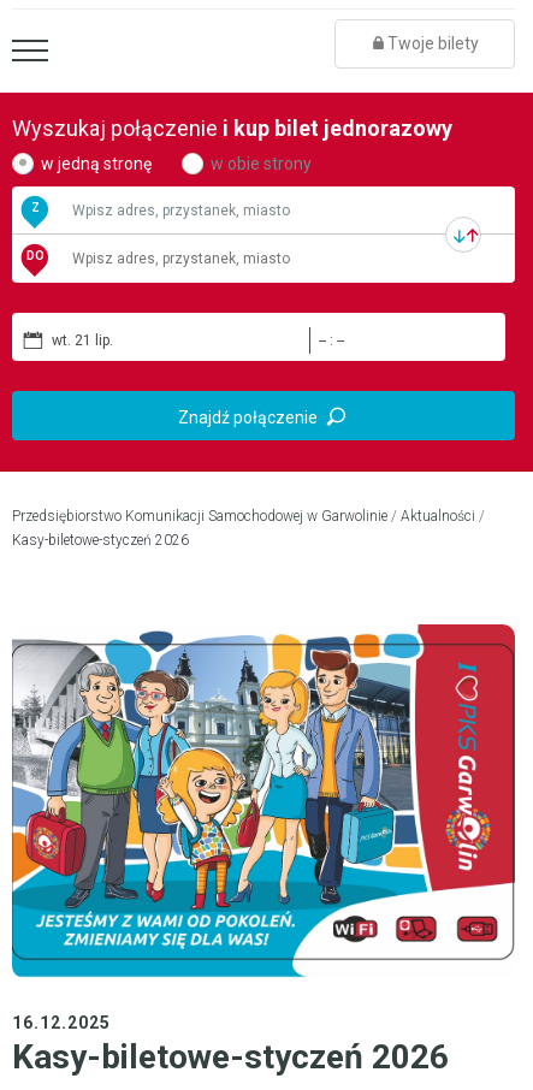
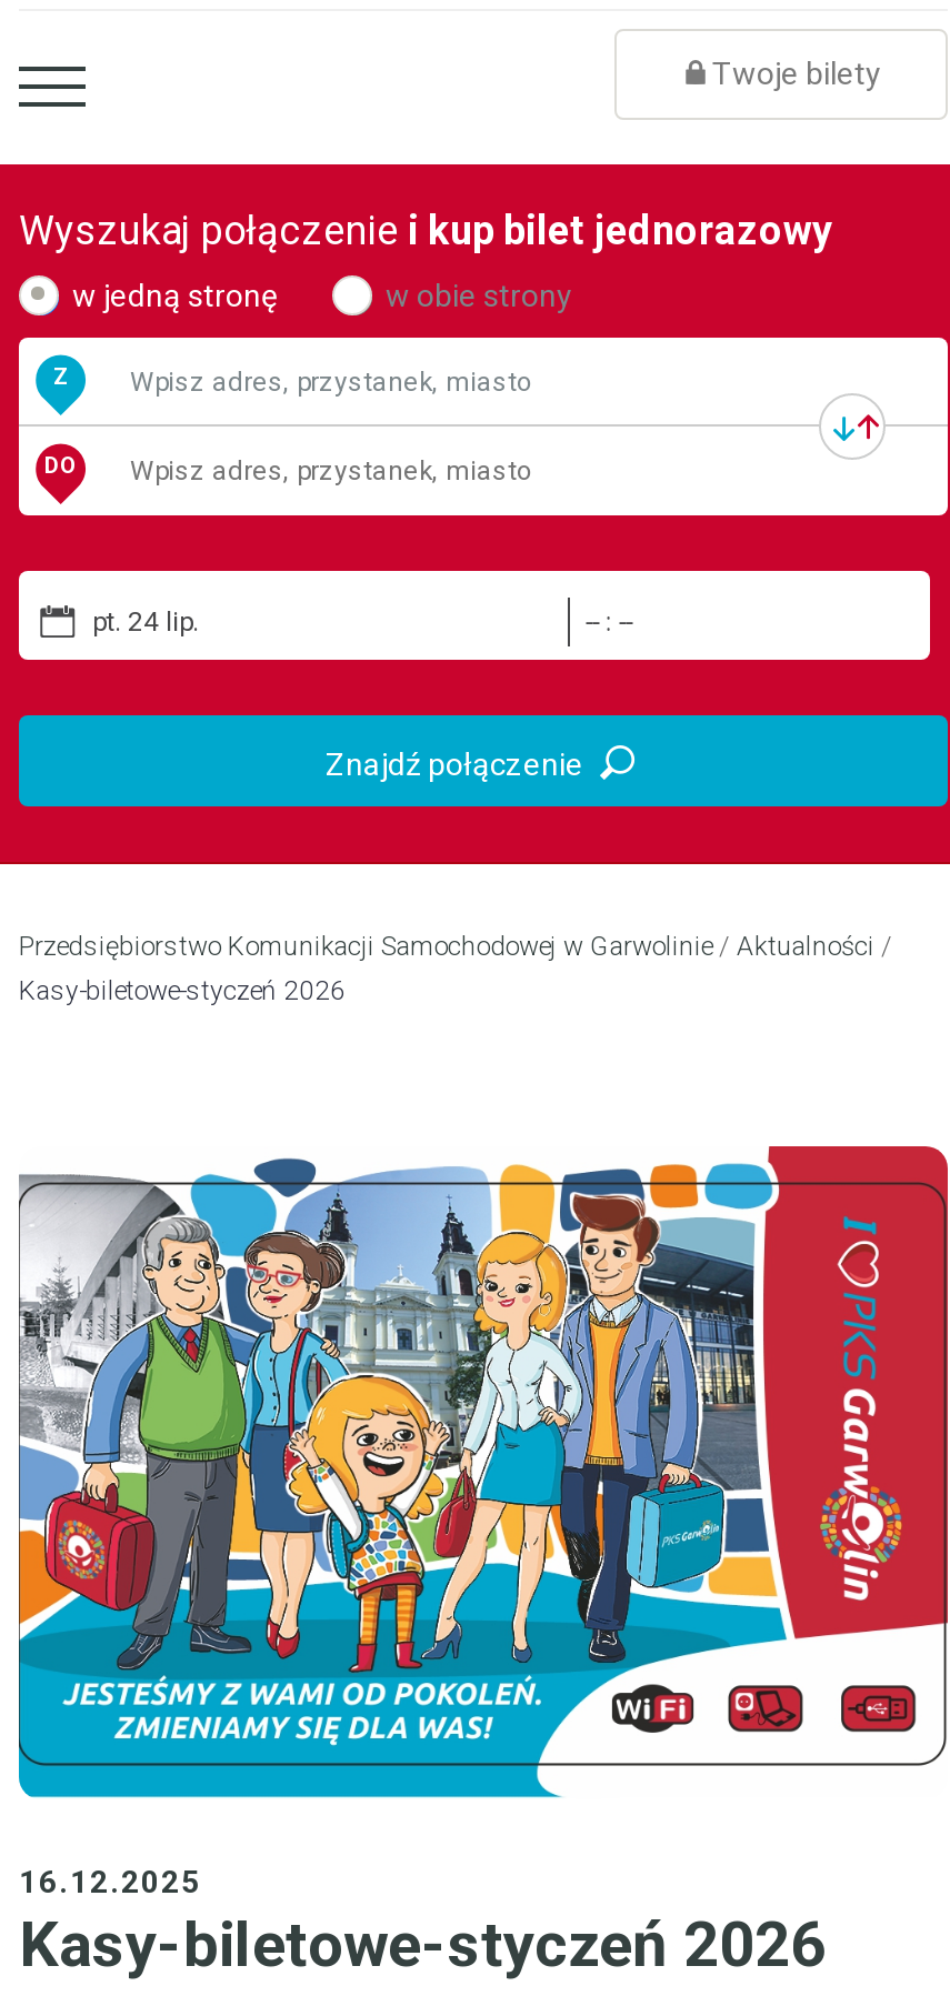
- wt. 21 lip.
+ pt. 24 lip.
